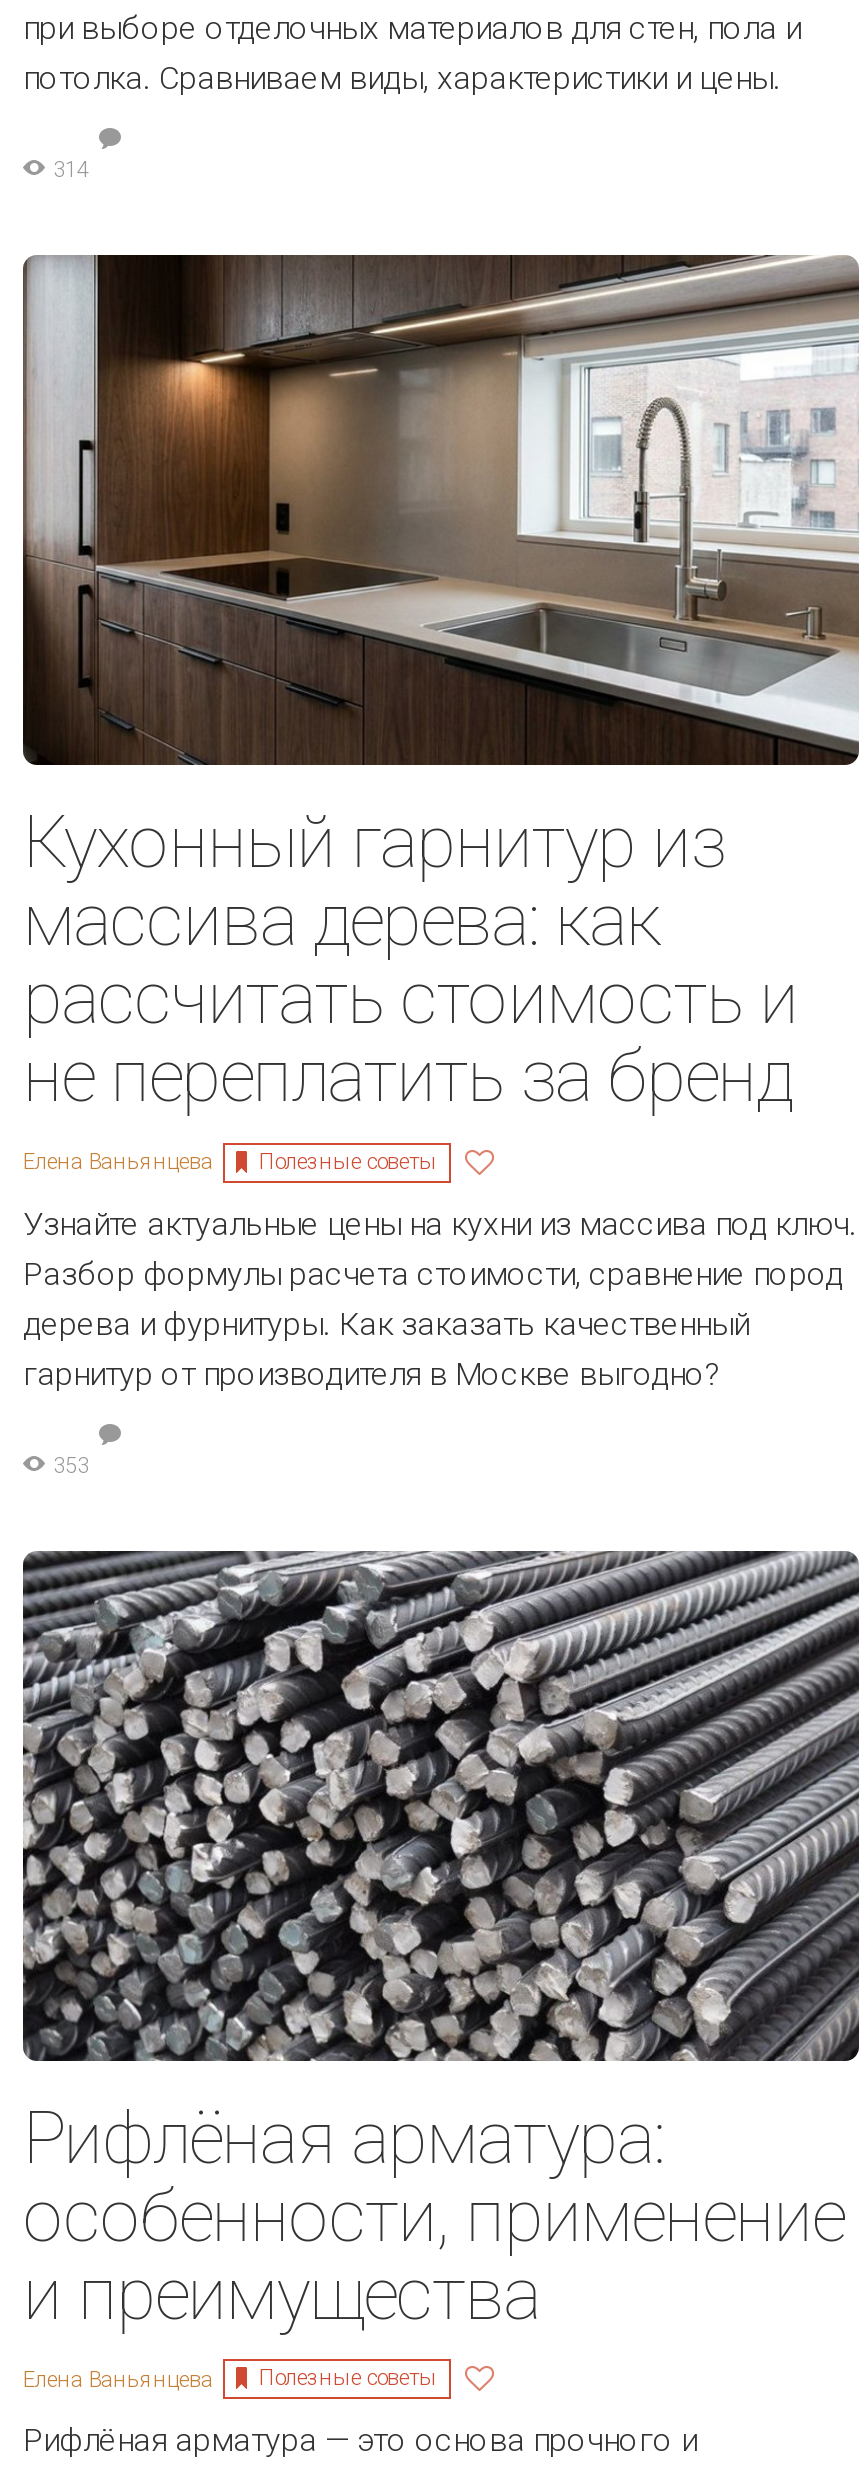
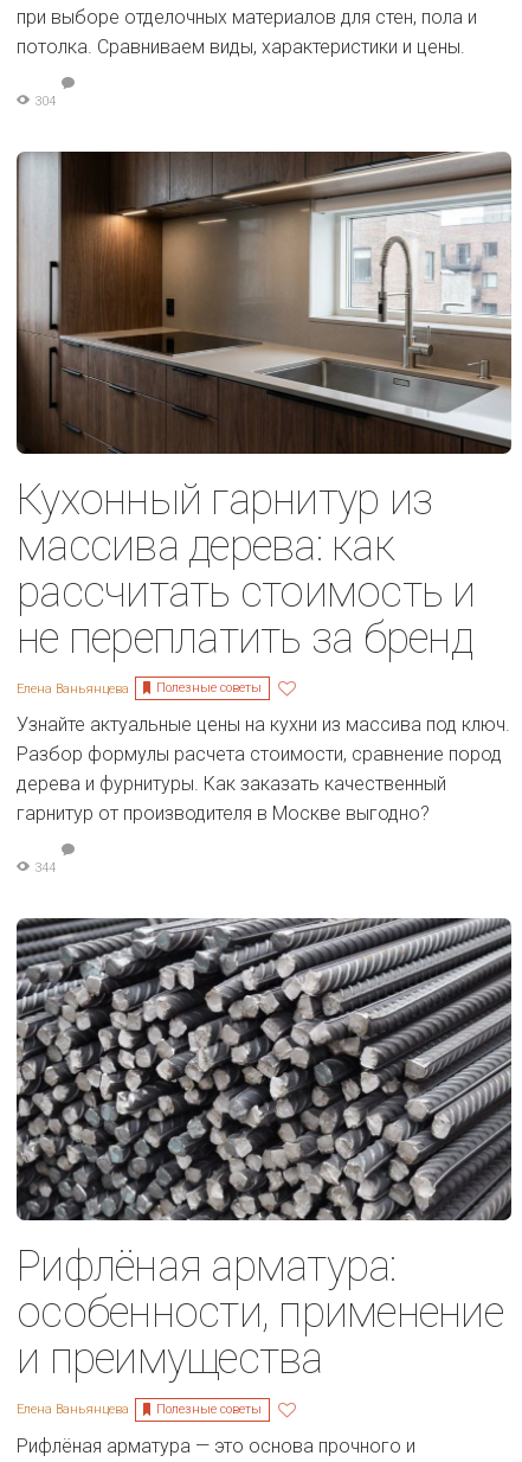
- 314
+ 304

- 353
+ 344
